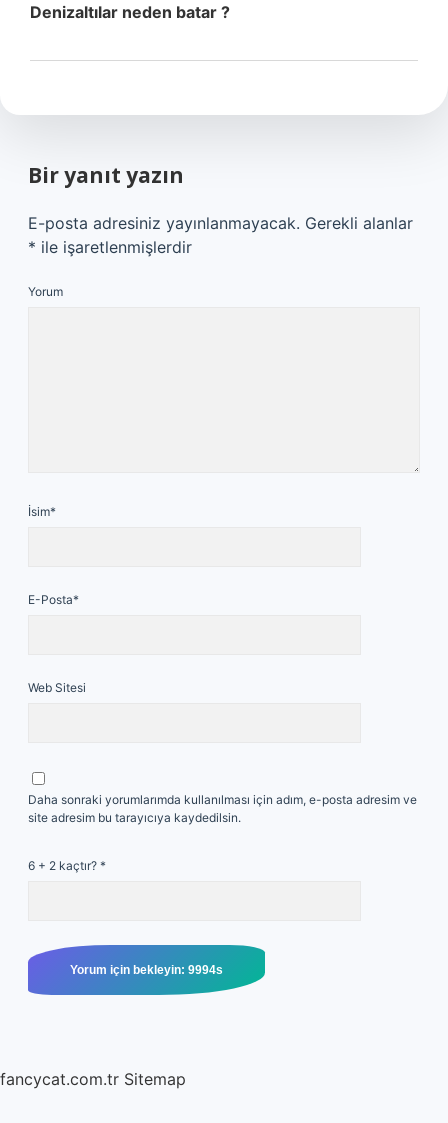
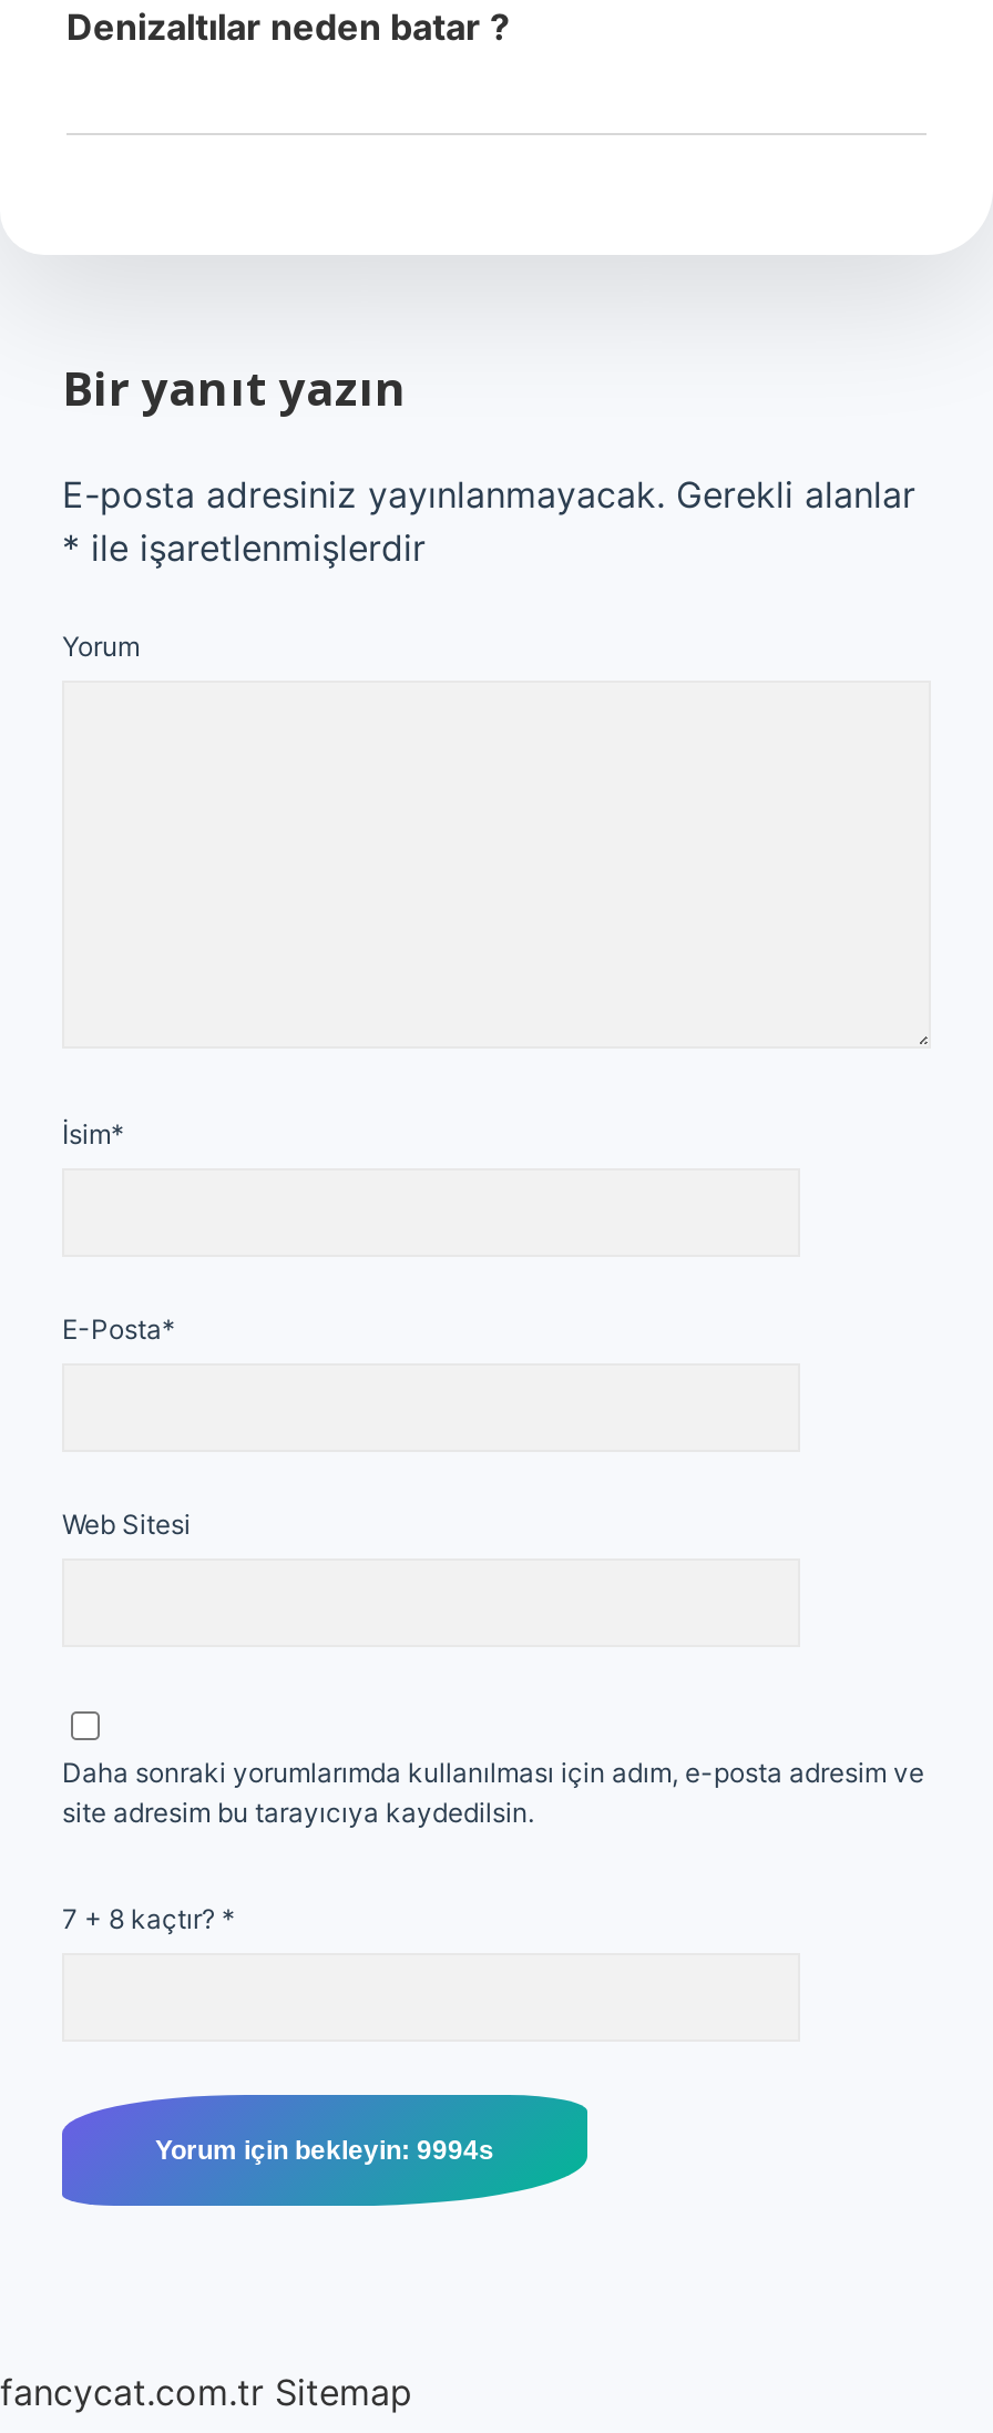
- 6 + 2 kaçtır? *
+ 7 + 8 kaçtır? *
